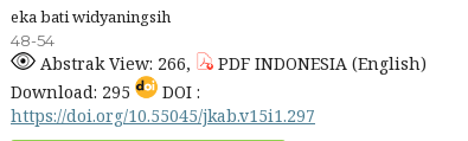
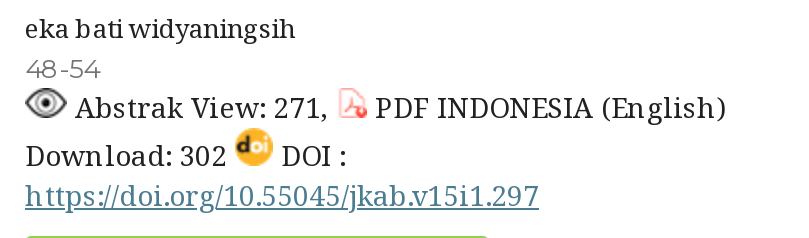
- Abstrak View: 266, PDF INDONESIA (English)
+ Abstrak View: 271, PDF INDONESIA (English)

- Download: 295 DOI :
+ Download: 302 DOI :
